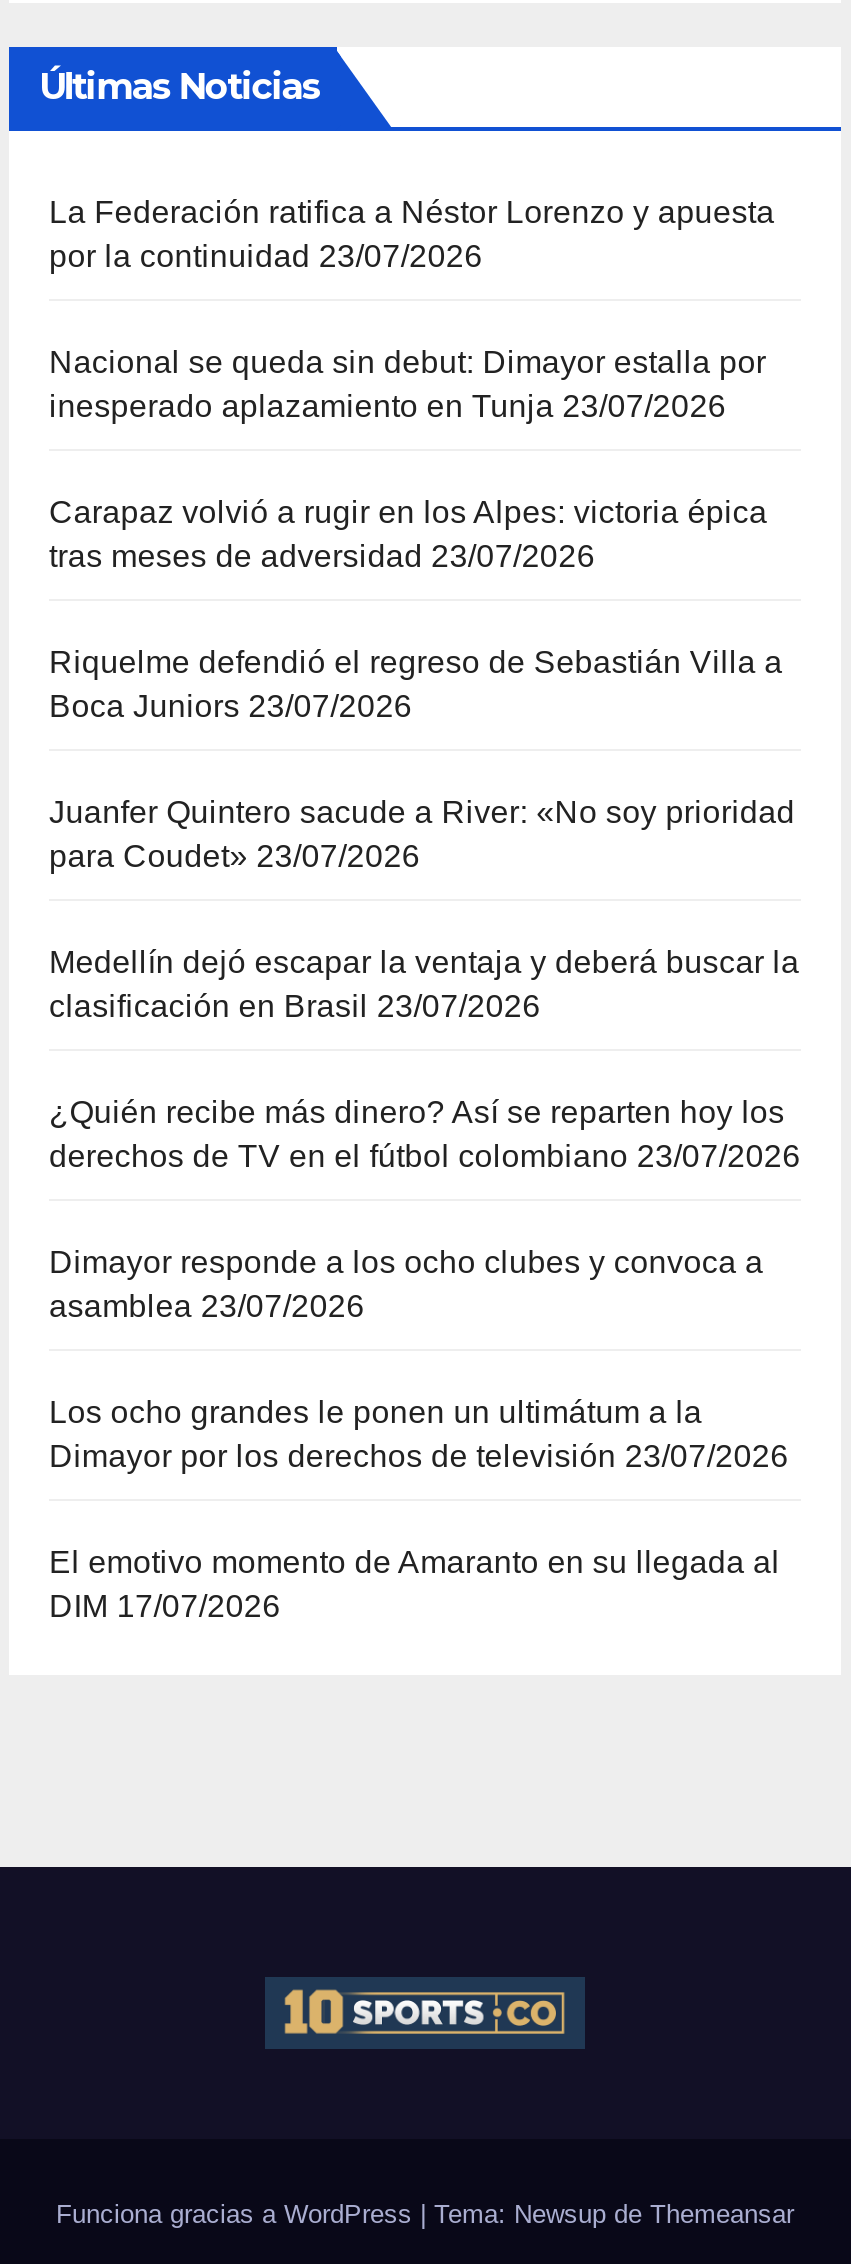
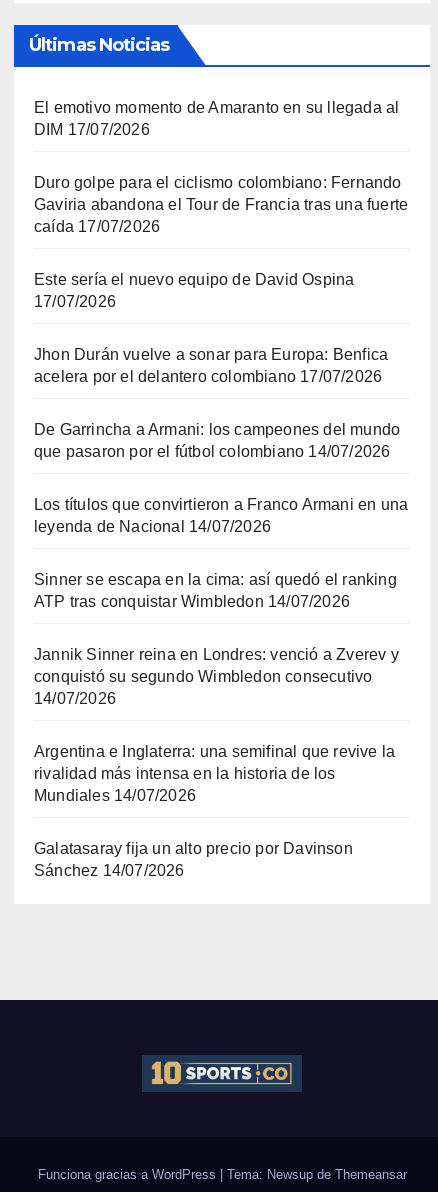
- La Federación ratifica a Néstor Lorenzo y apuesta
- por la continuidad 23/07/2026
- Nacional se queda sin debut: Dimayor estalla por
- inesperado aplazamiento en Tunja 23/07/2026
- Carapaz volvió a rugir en los Alpes: victoria épica
- tras meses de adversidad 23/07/2026
- Riquelme defendió el regreso de Sebastián Villa a
- Boca Juniors 23/07/2026
- Juanfer Quintero sacude a River: «No soy prioridad
- para Coudet» 23/07/2026
- Medellín dejó escapar la ventaja y deberá buscar la
- clasificación en Brasil 23/07/2026
- ¿Quién recibe más dinero? Así se reparten hoy los
- derechos de TV en el fútbol colombiano 23/07/2026
- Dimayor responde a los ocho clubes y convoca a
- asamblea 23/07/2026
- Los ocho grandes le ponen un ultimátum a la
- Dimayor por los derechos de televisión 23/07/2026

moved up: El emotivo momento de Amaranto en su llegada al | DIM 17/07/2026

+ Duro golpe para el ciclismo colombiano: Fernando
+ Gaviria abandona el Tour de Francia tras una fuerte
+ caída 17/07/2026
+ Este sería el nuevo equipo de David Ospina
+ 17/07/2026
+ Jhon Durán vuelve a sonar para Europa: Benfica
+ acelera por el delantero colombiano 17/07/2026
+ De Garrincha a Armani: los campeones del mundo
+ que pasaron por el fútbol colombiano 14/07/2026
+ Los títulos que convirtieron a Franco Armani en una
+ leyenda de Nacional 14/07/2026
+ Sinner se escapa en la cima: así quedó el ranking
+ ATP tras conquistar Wimbledon 14/07/2026
+ Jannik Sinner reina en Londres: venció a Zverev y
+ conquistó su segundo Wimbledon consecutivo
+ 14/07/2026
+ Argentina e Inglaterra: una semifinal que revive la
+ rivalidad más intensa en la historia de los
+ Mundiales 14/07/2026
+ Galatasaray fija un alto precio por Davinson
+ Sánchez 14/07/2026
